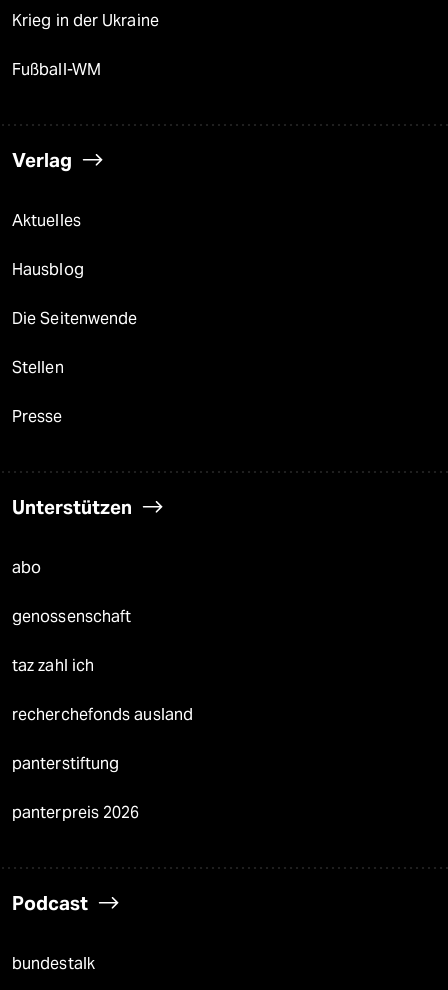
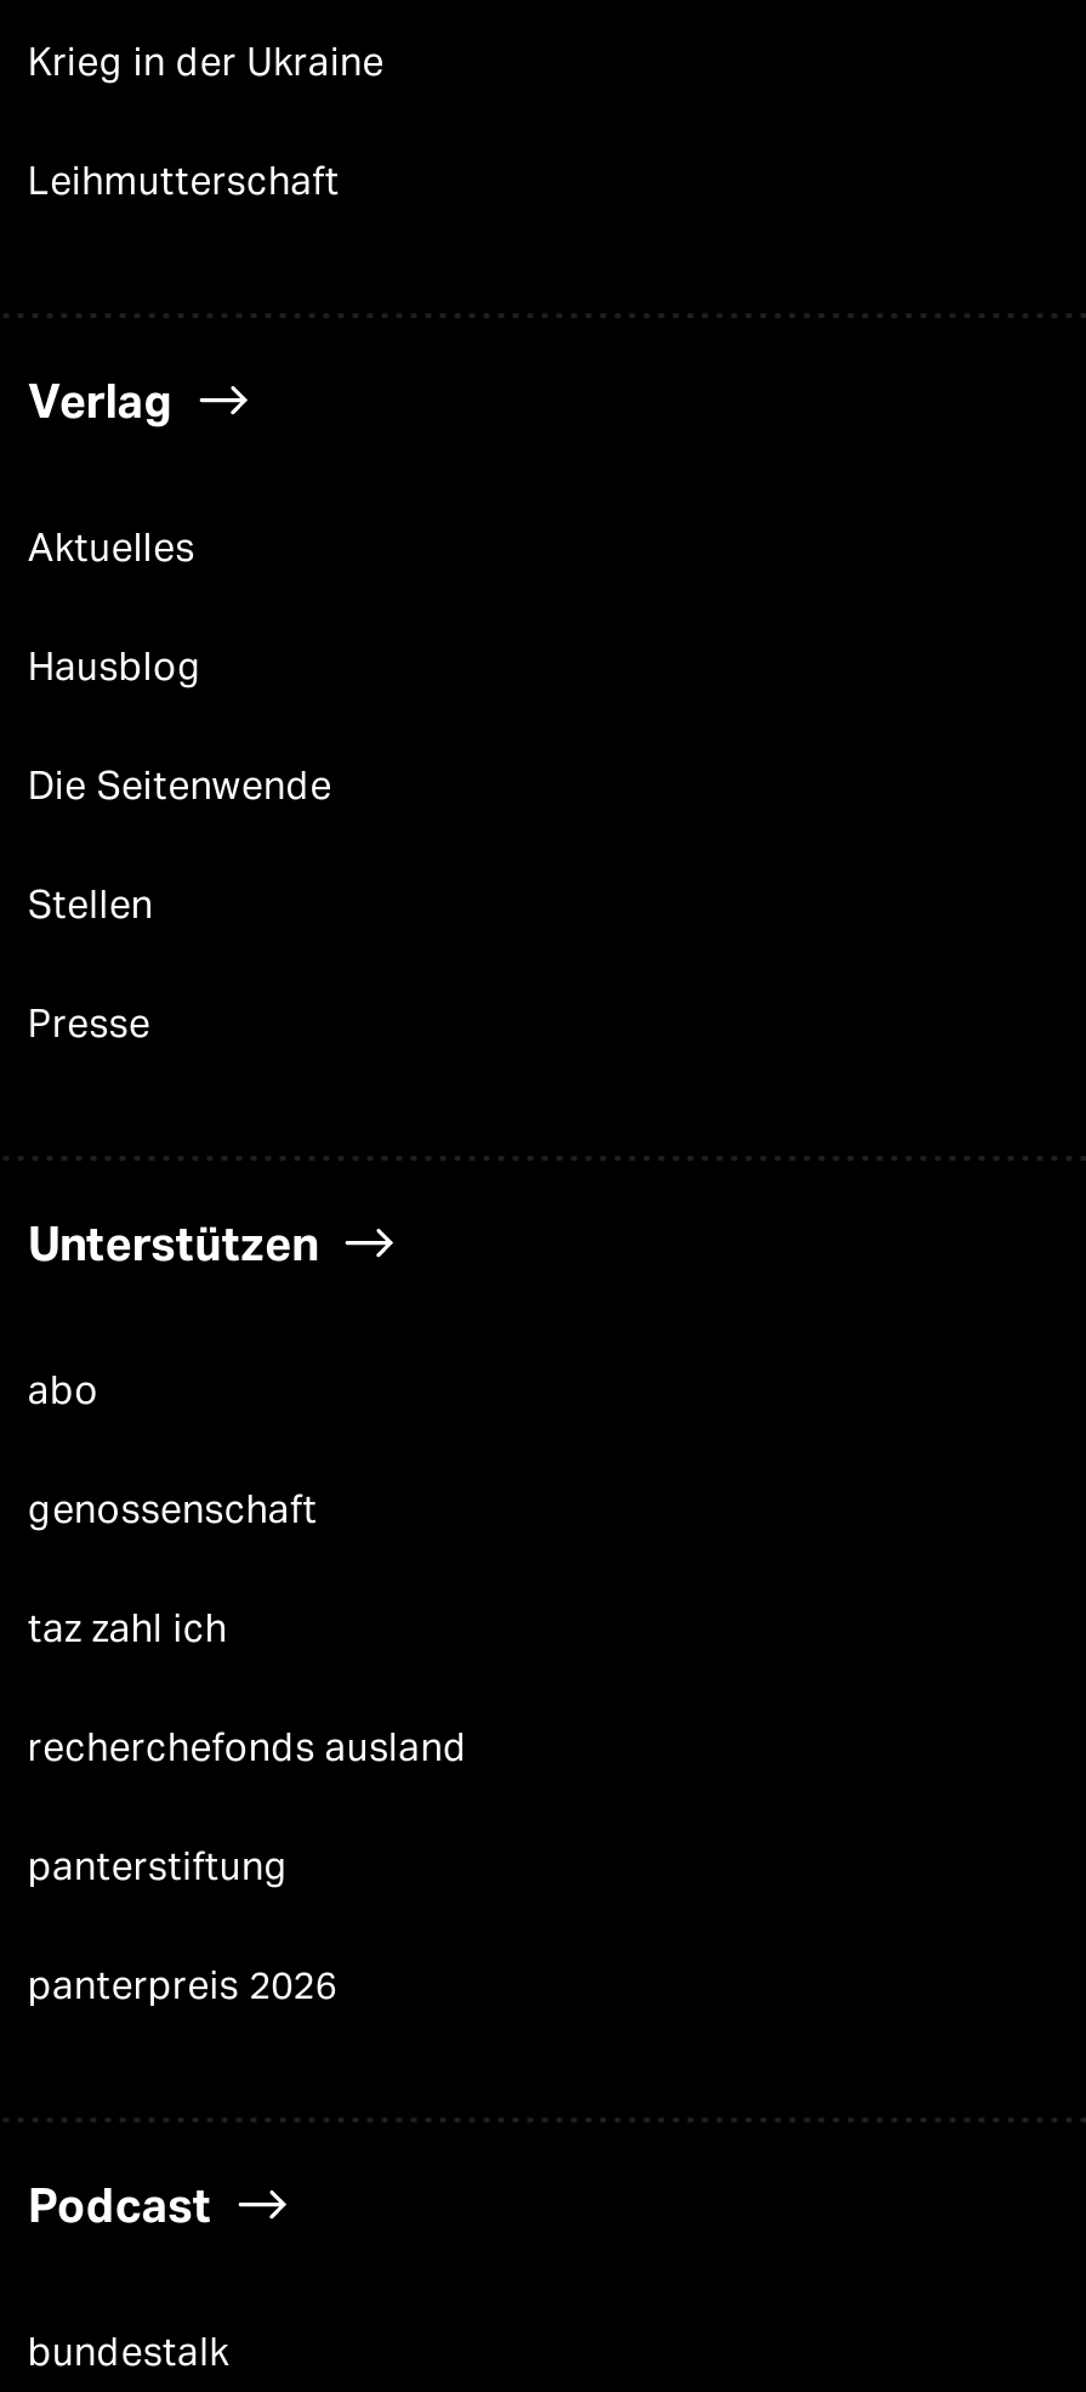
- Fußball-WM
+ Leihmutterschaft
